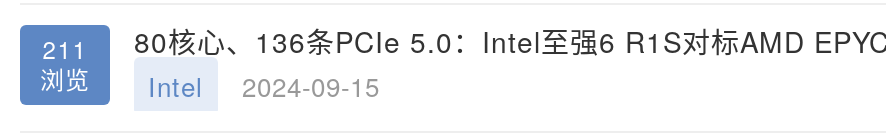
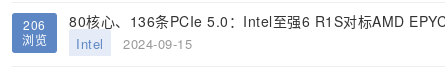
- 211
+ 206
